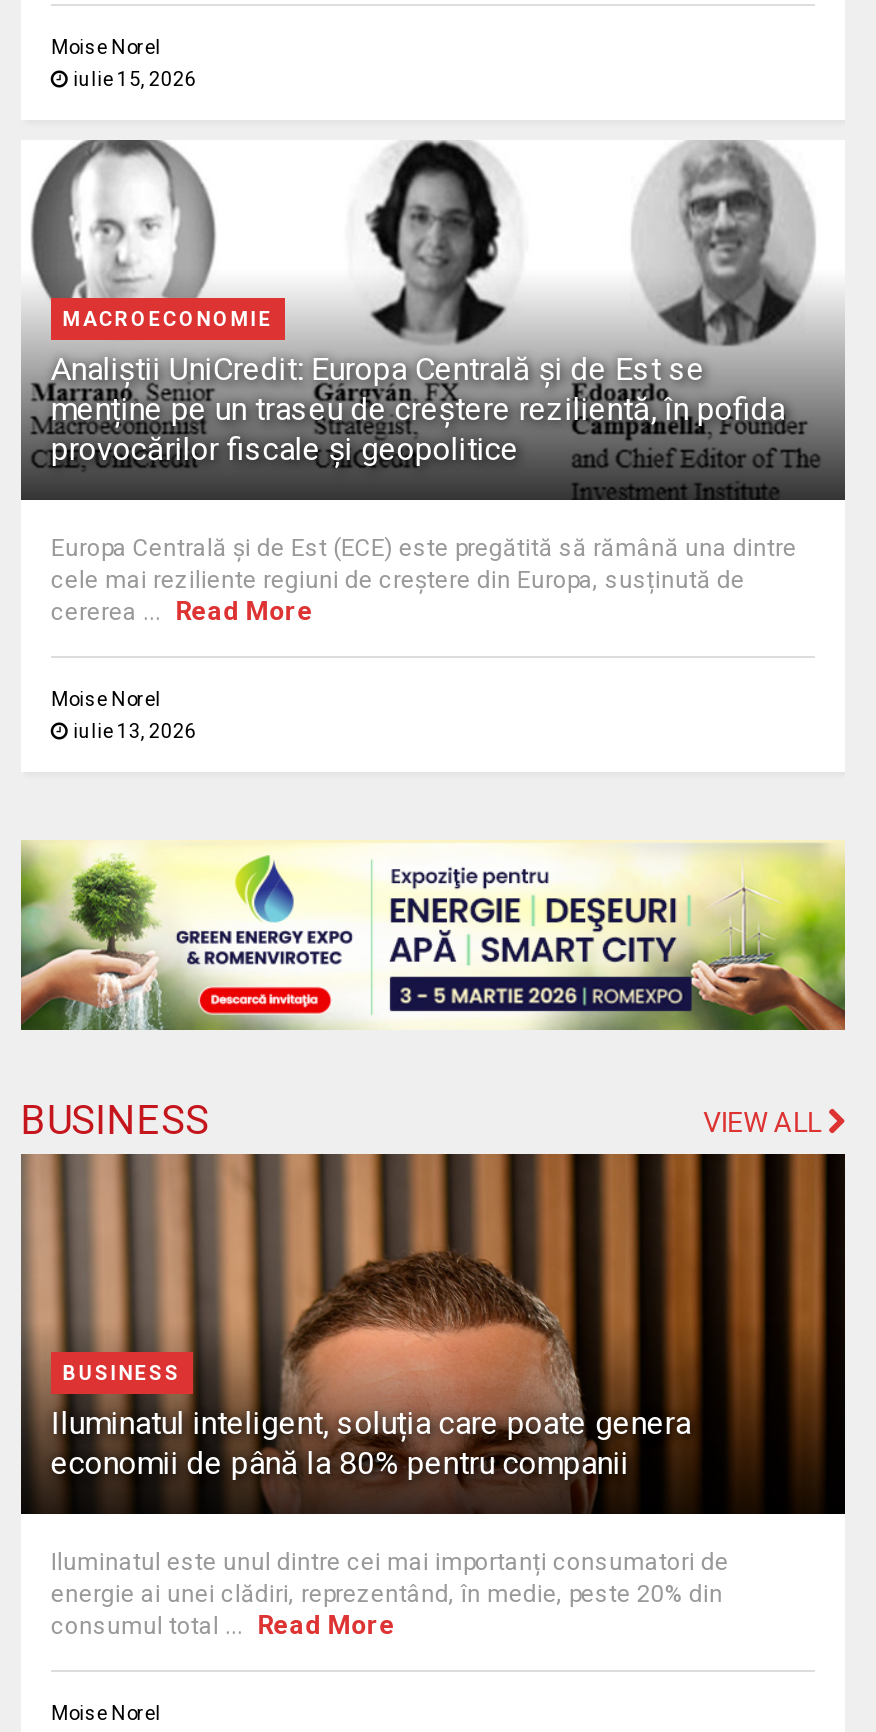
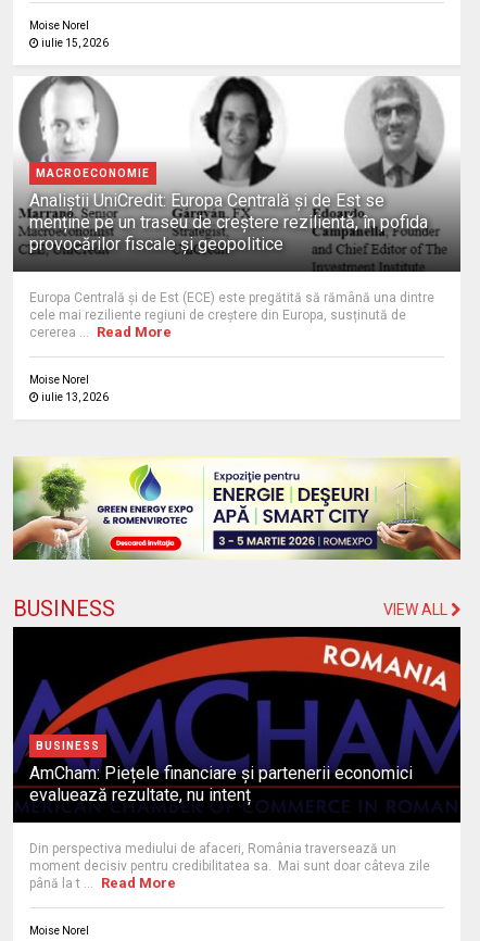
- [image]
- Iluminatul inteligent, soluția care poate genera
- economii de până la 80% pentru companii
+ [image]
+ AmCham: Piețele financiare și partenerii economici
+ evaluează rezultate, nu intenț

- Iluminatul este unul dintre cei mai importanți consumatori de
- energie ai unei clădiri, reprezentând, în medie, peste 20% din
- consumul total ... Read More
+ Din perspectiva mediului de afaceri, România traversează un
+ moment decisiv pentru credibilitatea sa. Mai sunt doar câteva zile
+ până la t ... Read More
